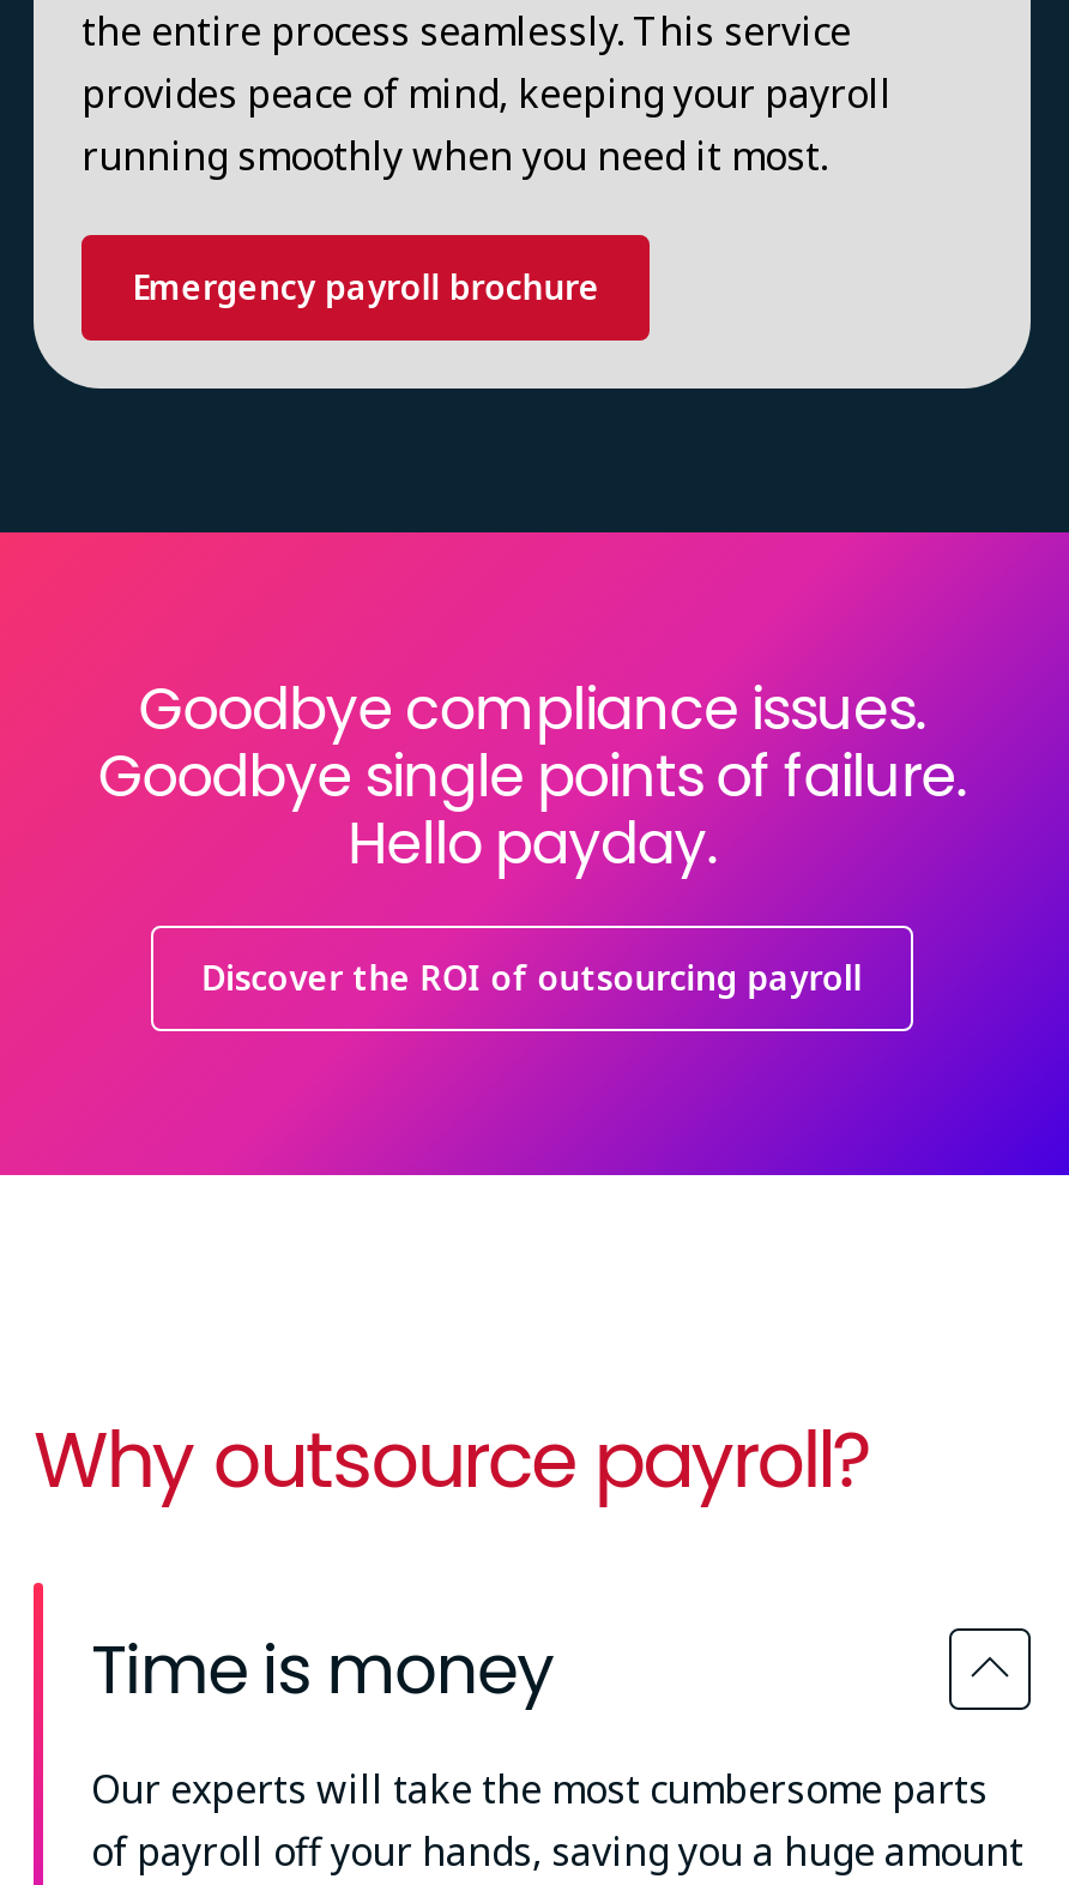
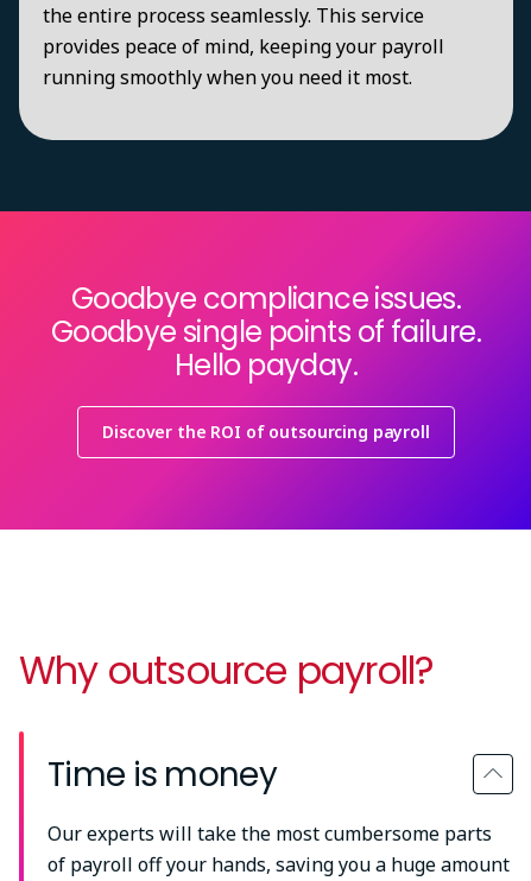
- Emergency payroll brochure
